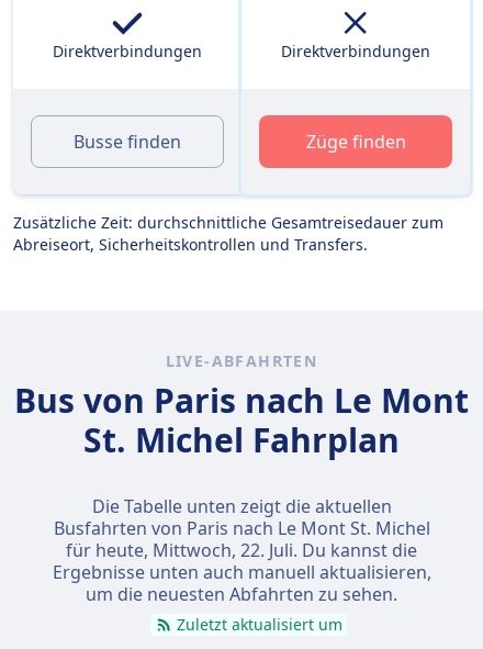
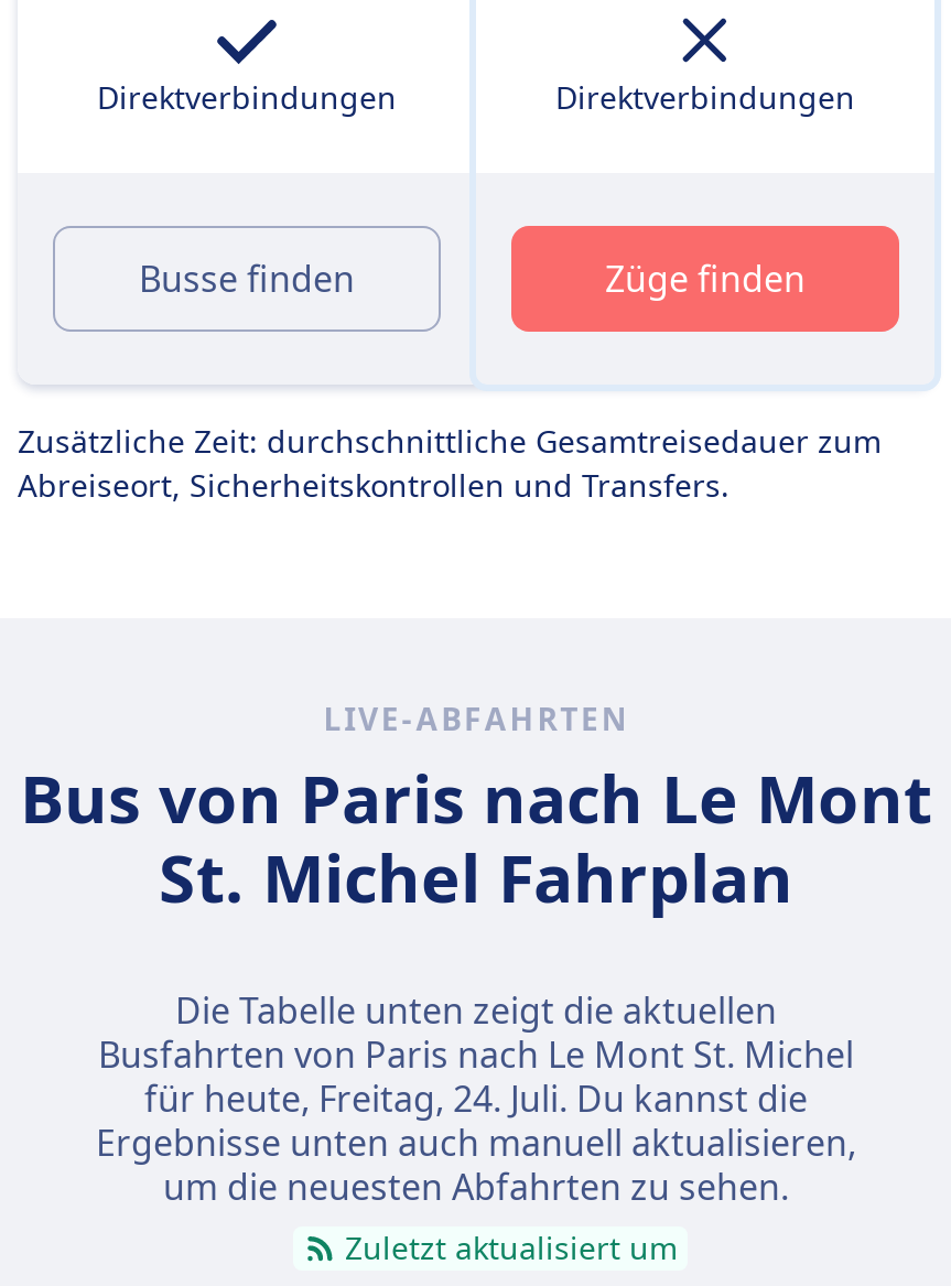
- für heute, Mittwoch, 22. Juli. Du kannst die
+ für heute, Freitag, 24. Juli. Du kannst die
